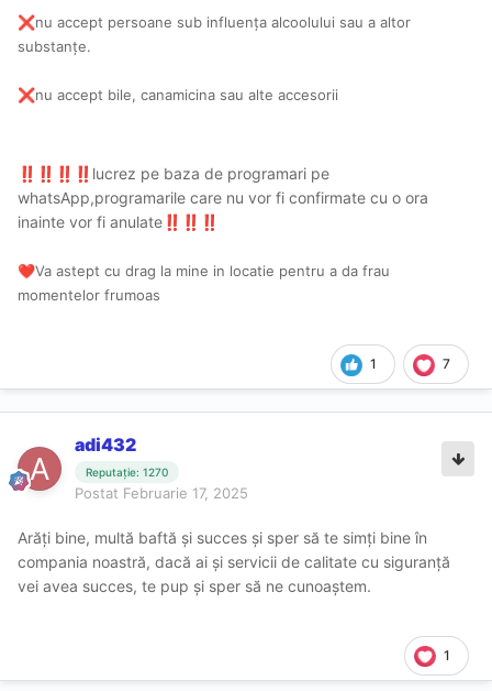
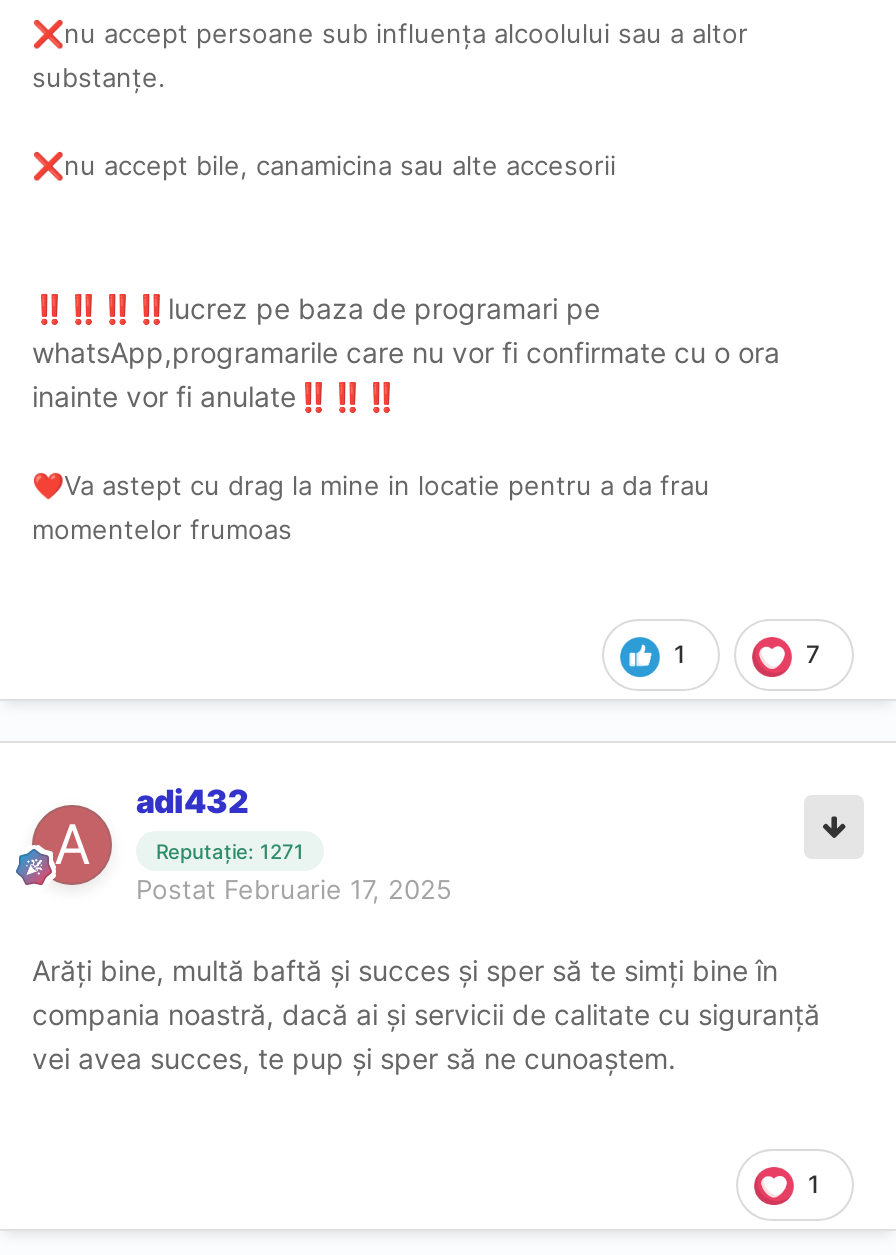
- Reputație: 1270
+ Reputație: 1271
